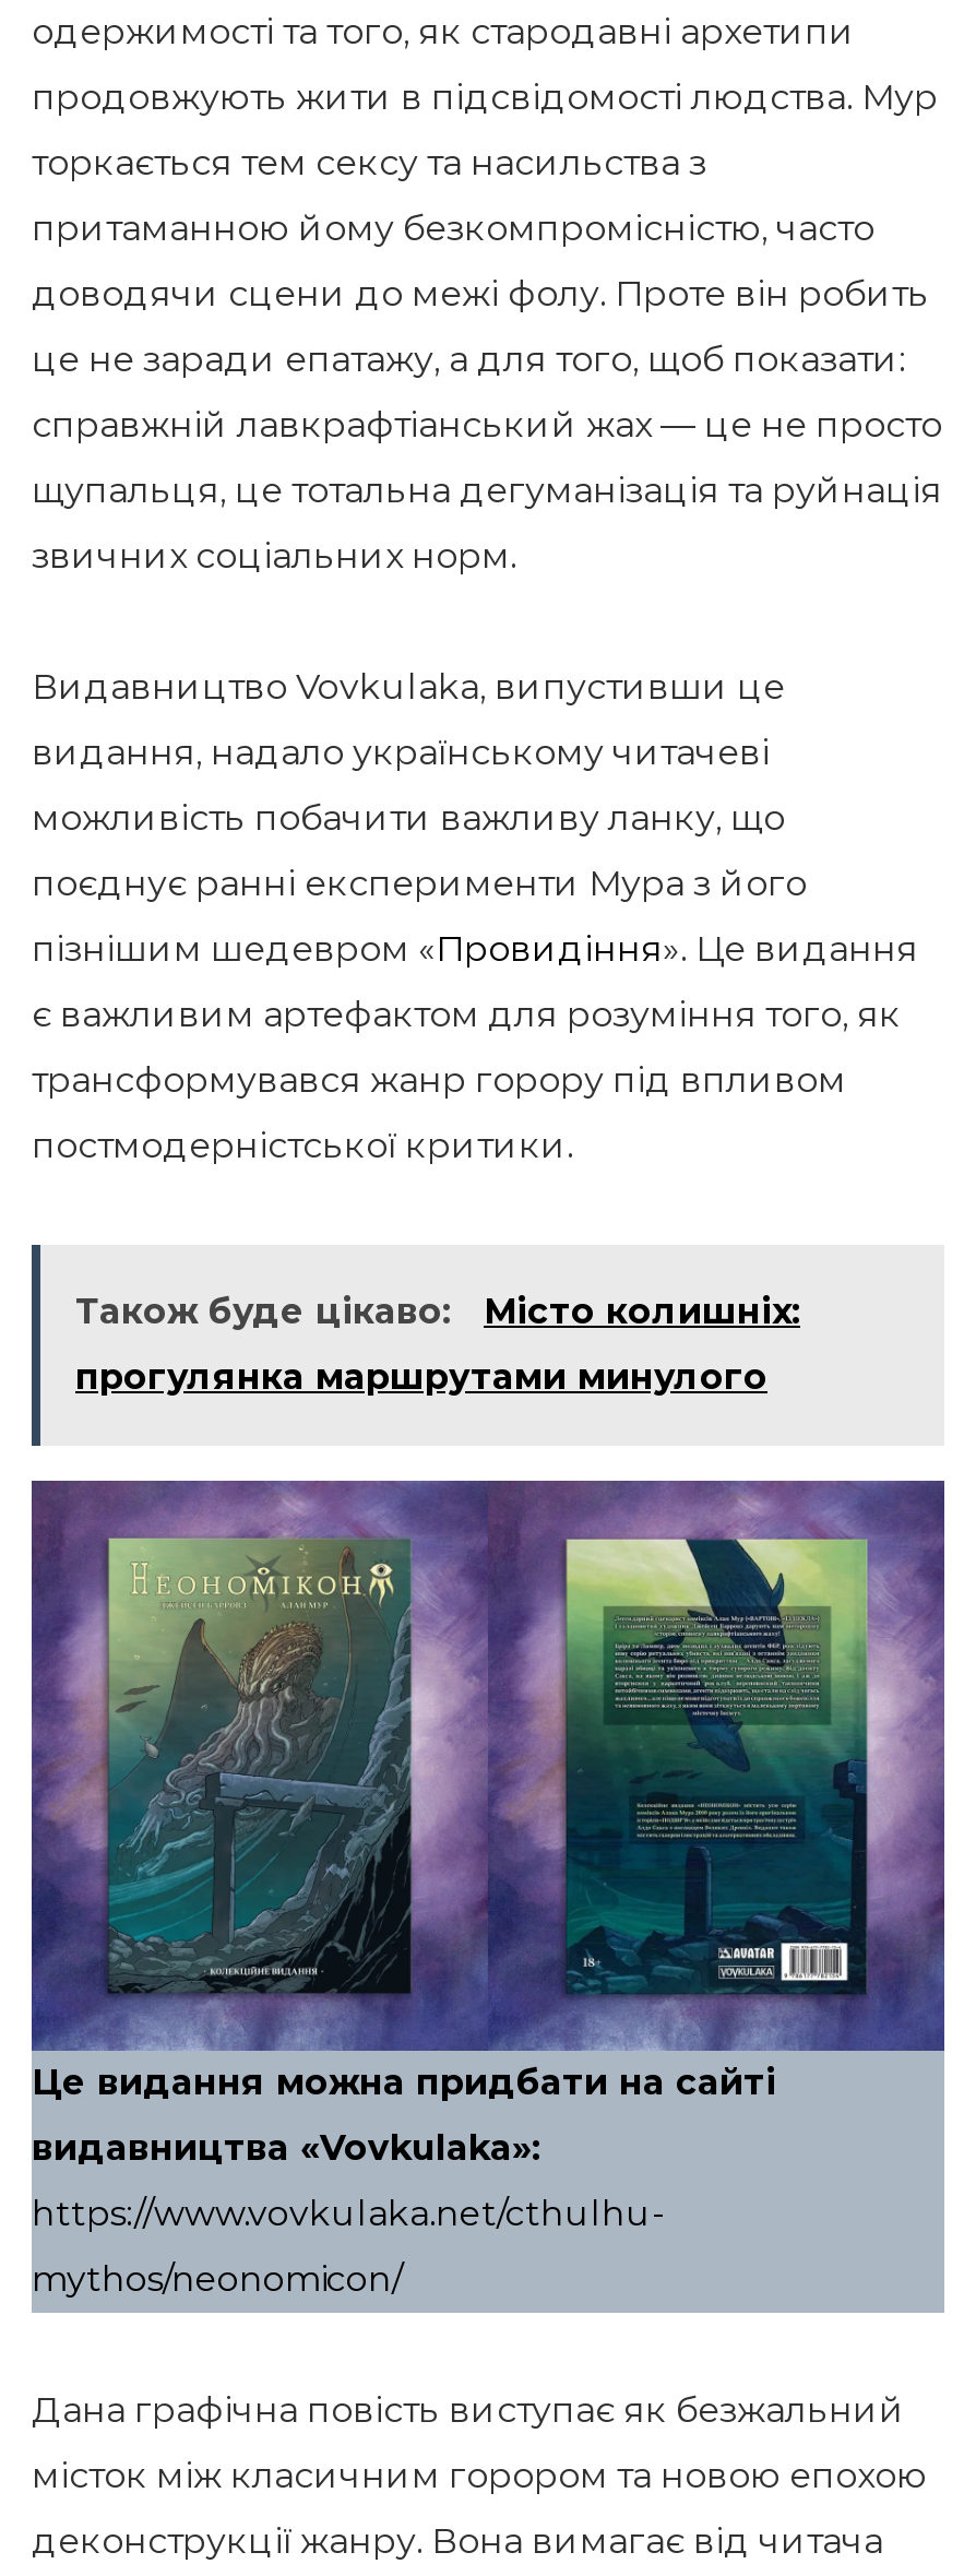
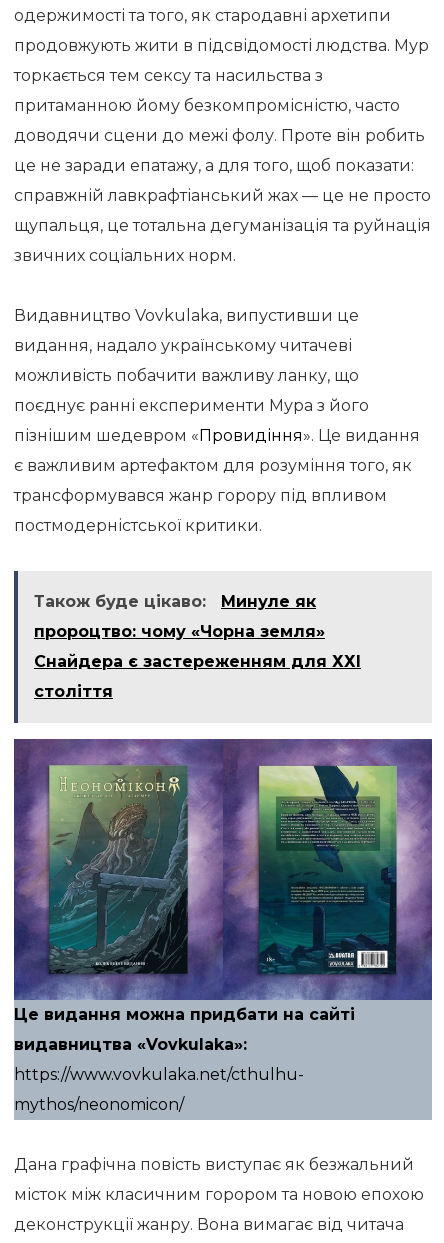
- Також буде цікаво: Місто колишніх:
- прогулянка маршрутами минулого
+ Також буде цікаво: Минуле як
+ пророцтво: чому «Чорна земля»
+ Снайдера є застереженням для ХХІ
+ століття
